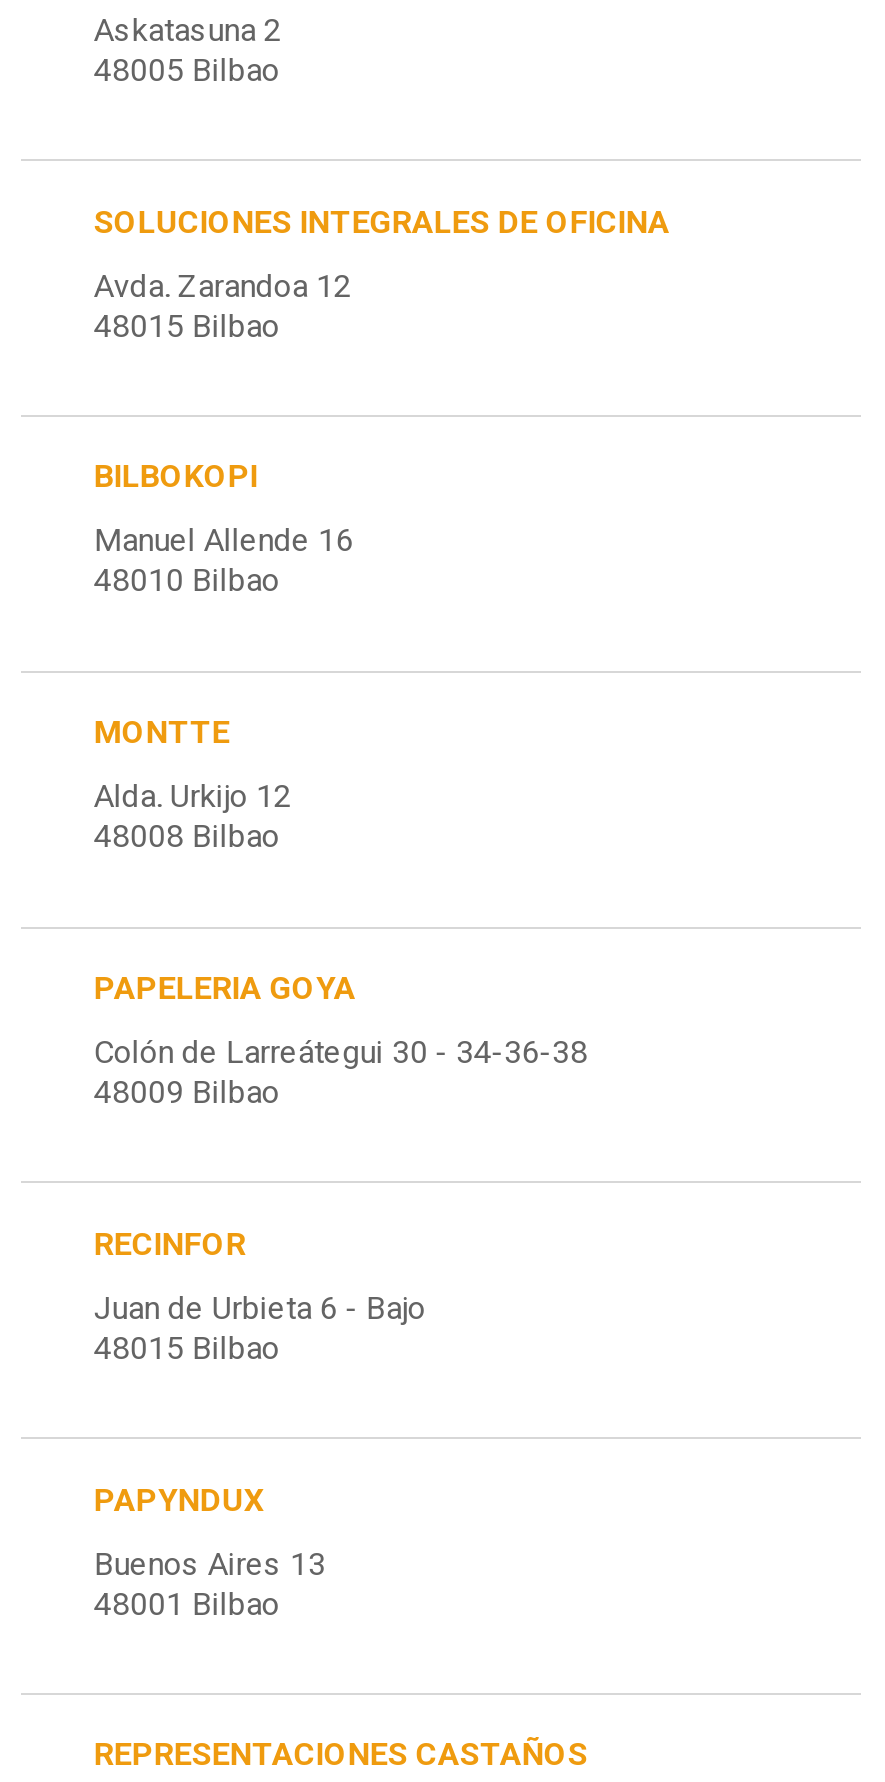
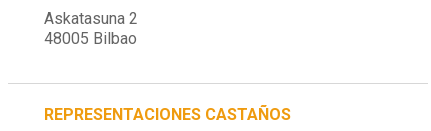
- SOLUCIONES INTEGRALES DE OFICINA
- Avda. Zarandoa 12
- 48015 Bilbao

- BILBOKOPI
- Manuel Allende 16
- 48010 Bilbao

- MONTTE
- Alda. Urkijo 12
- 48008 Bilbao

- PAPELERIA GOYA
- Colón de Larreátegui 30 - 34-36-38
- 48009 Bilbao

- RECINFOR
- Juan de Urbieta 6 - Bajo
- 48015 Bilbao

- PAPYNDUX
- Buenos Aires 13
- 48001 Bilbao
